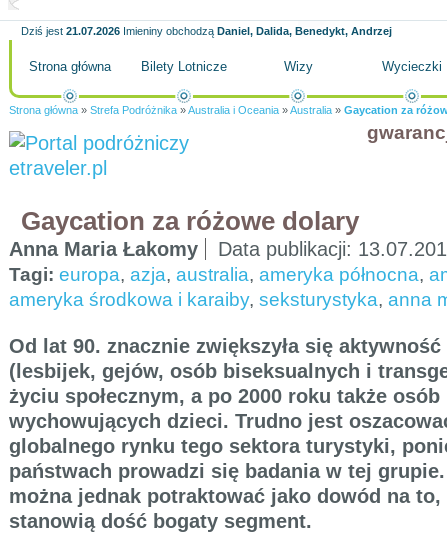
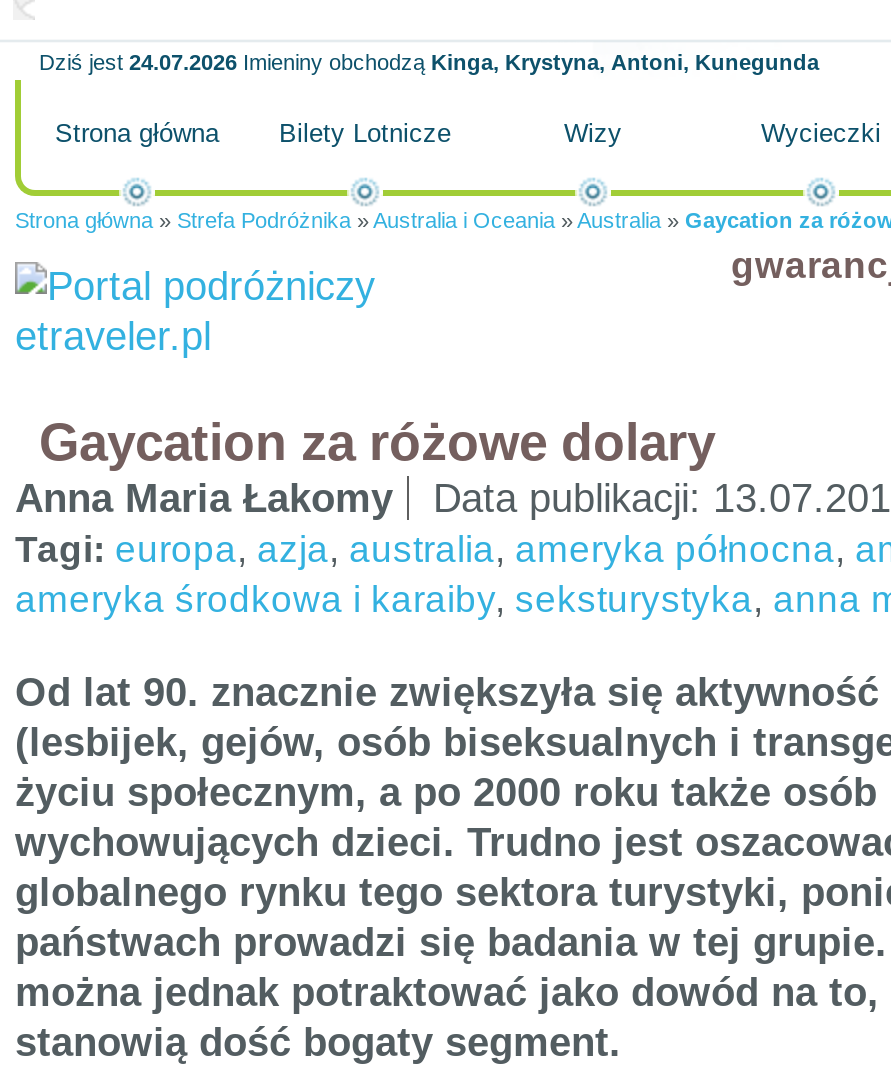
- Dziś jest 21.07.2026 Imieniny obchodzą Daniel, Dalida, Benedykt, Andrzej
+ Dziś jest 24.07.2026 Imieniny obchodzą Kinga, Krystyna, Antoni, Kunegunda
